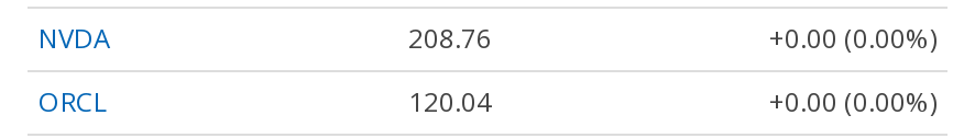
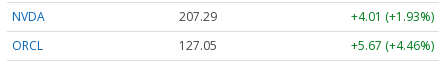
- 208.76
+ 207.29

- +0.00 (0.00%)
+ +4.01 (+1.93%)

- 120.04
+ 127.05

- +0.00 (0.00%)
+ +5.67 (+4.46%)
